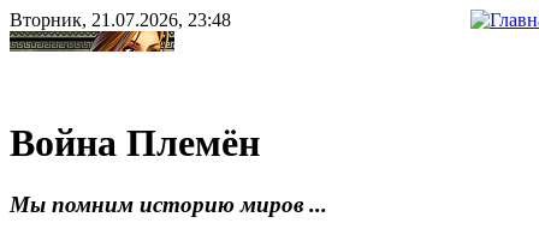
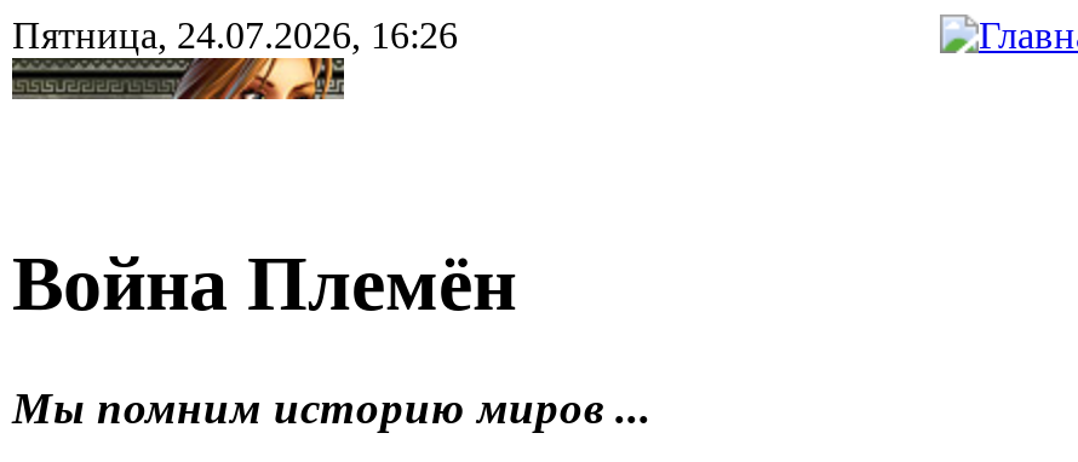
- Вторник, 21.07.2026, 23:48
+ Пятница, 24.07.2026, 16:26
